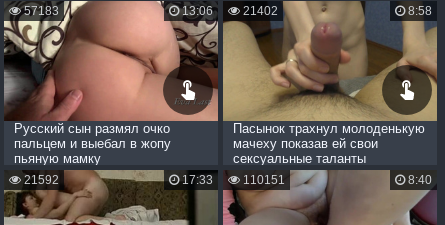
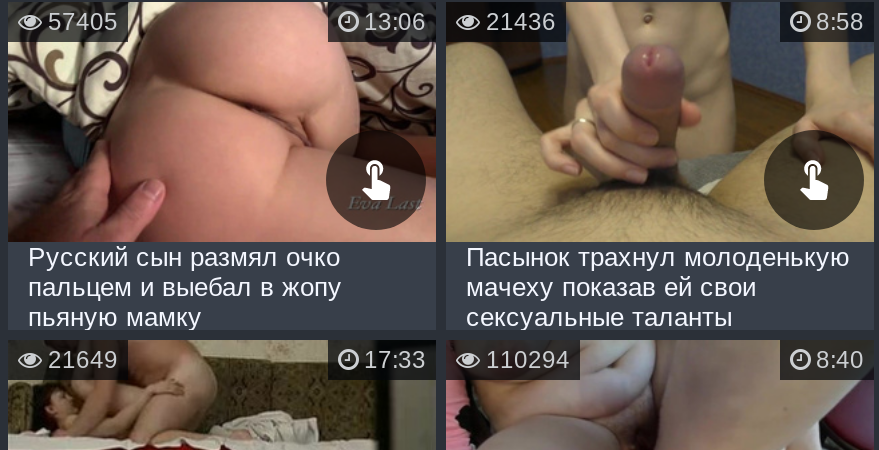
- 57183
+ 57405

- 13:06 21402
+ 13:06 21436

- 21592
+ 21649

- 17:33 110151
+ 17:33 110294
